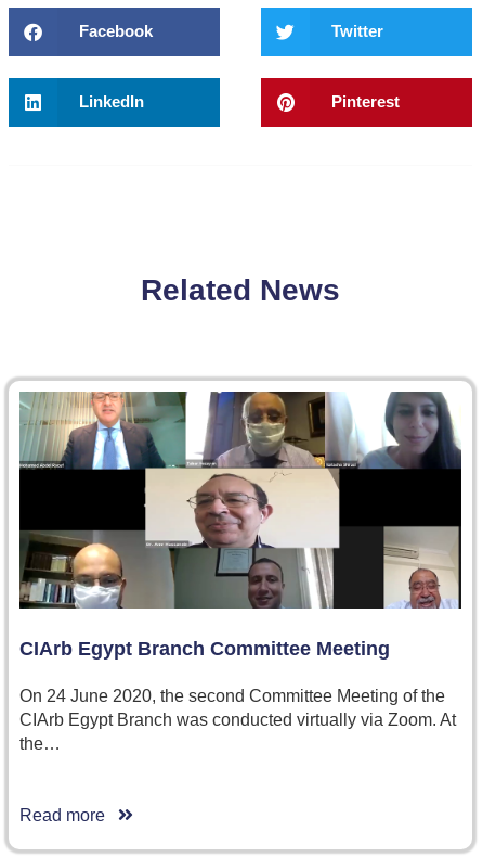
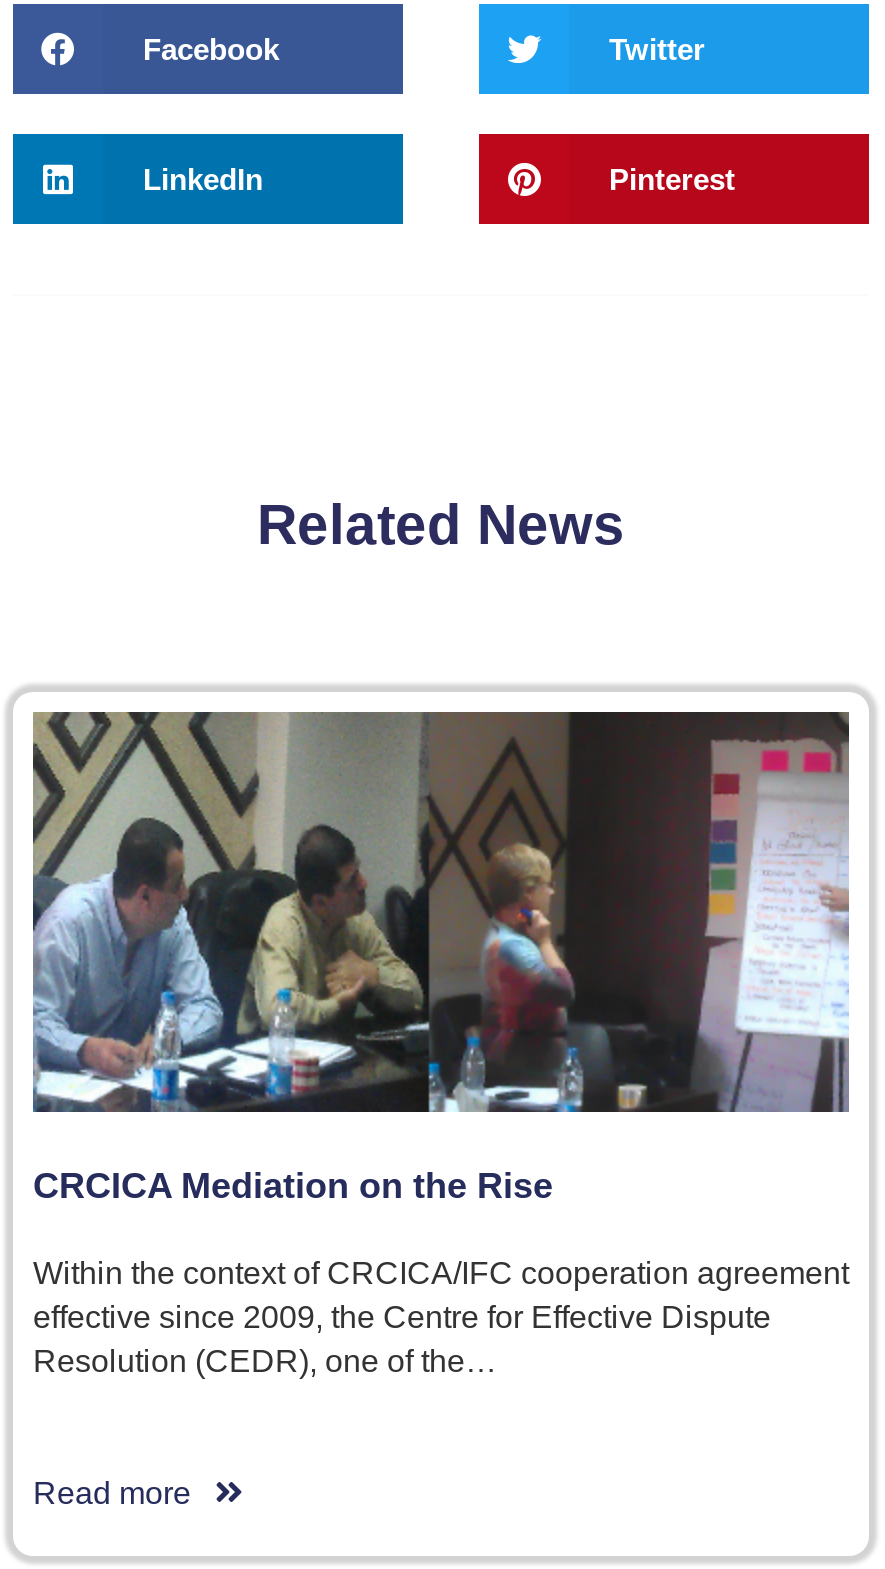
- [image]
- CIArb Egypt Branch Committee Meeting
+ [image]
+ CRCICA Mediation on the Rise

- On 24 June 2020, the second Committee Meeting of the
- CIArb Egypt Branch was conducted virtually via Zoom. At
- the…
+ Within the context of CRCICA/IFC cooperation agreement
+ effective since 2009, the Centre for Effective Dispute
+ Resolution (CEDR), one of the…
